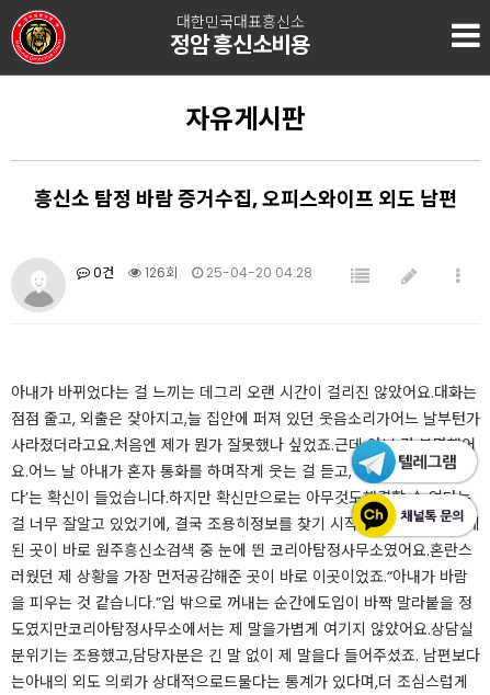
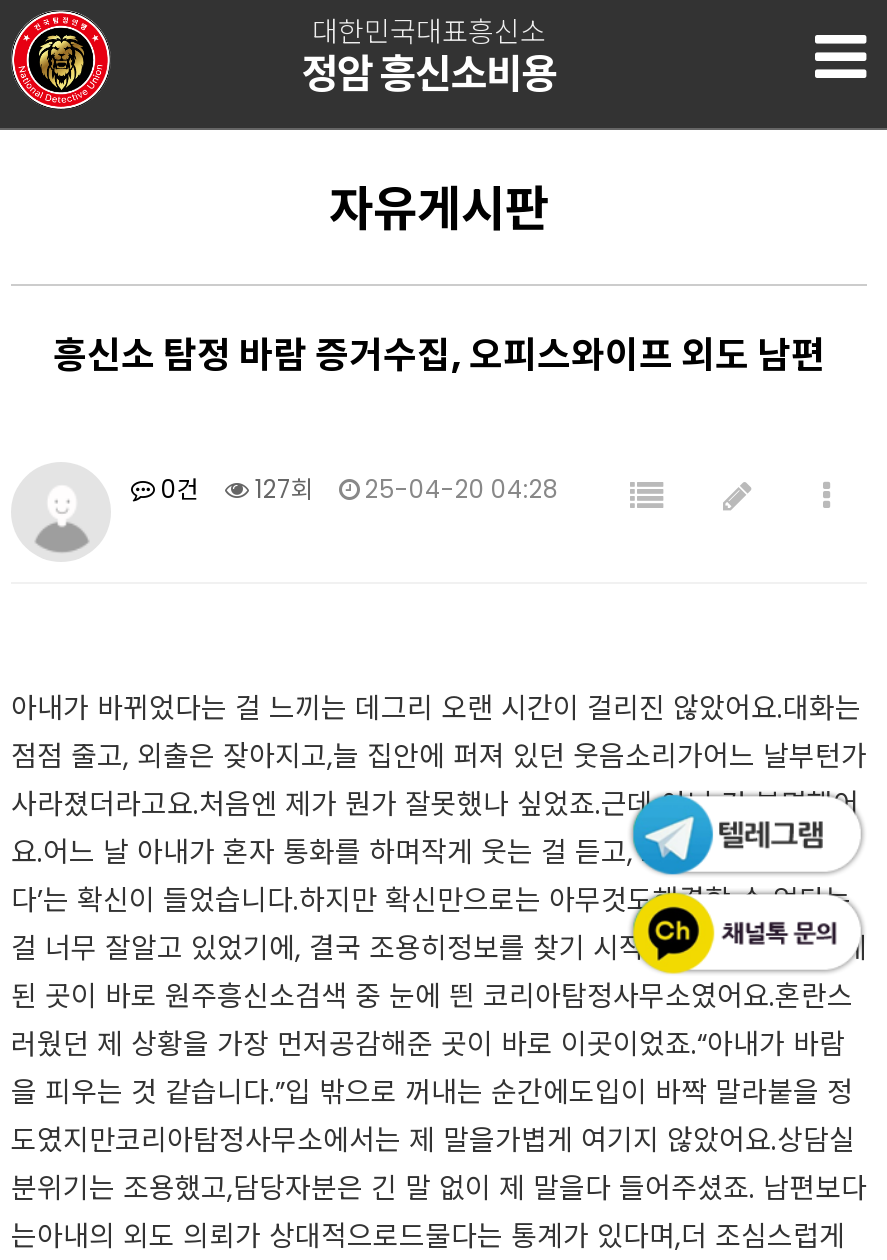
- 0건 126회 25-04-20 04:28
+ 0건 127회 25-04-20 04:28
